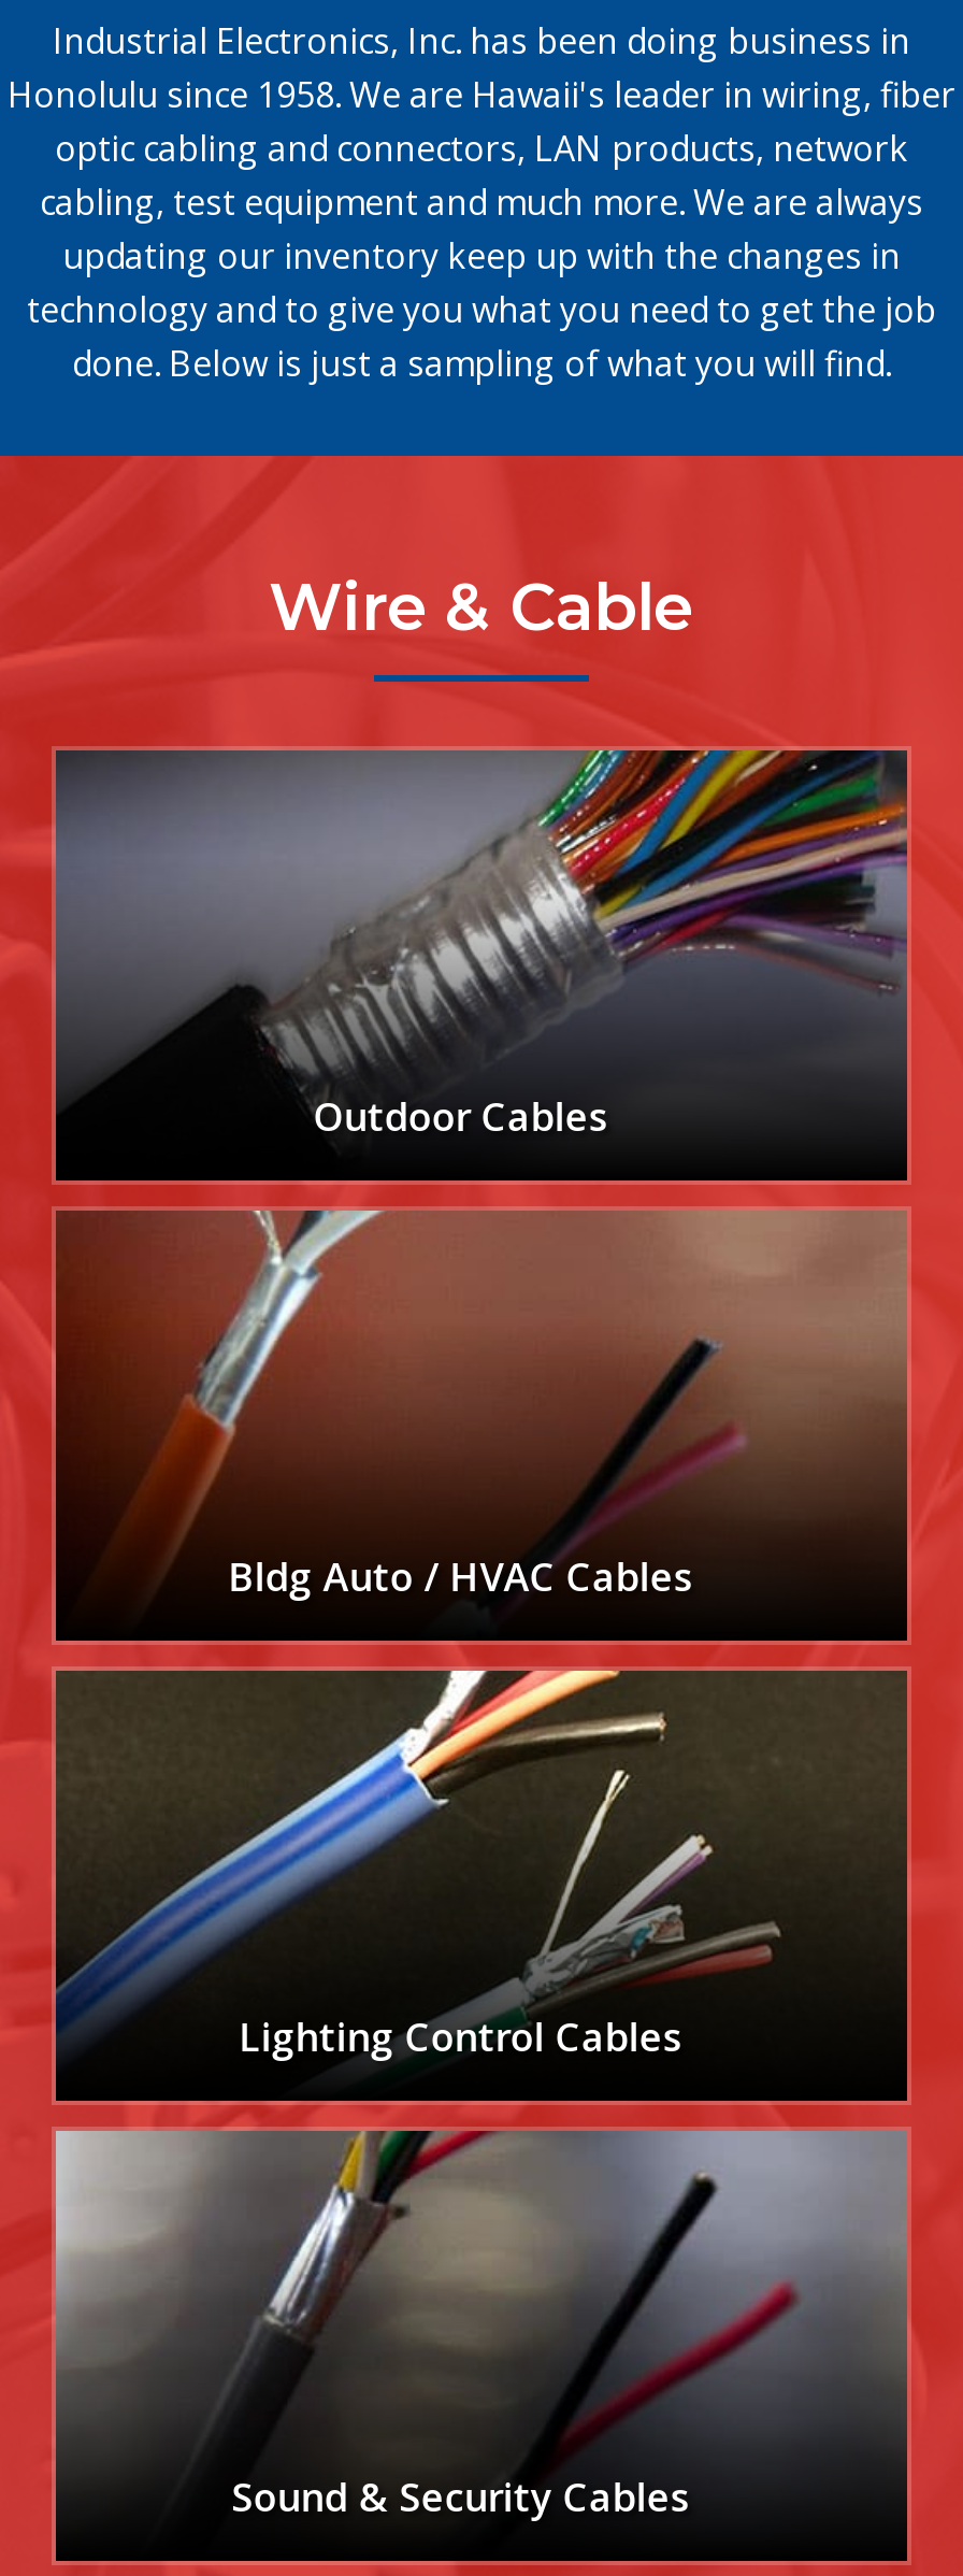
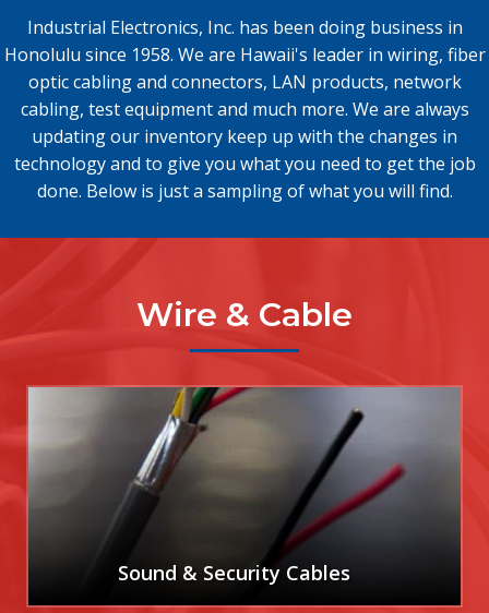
- [image]
- Outdoor Cables

- [image]
- Bldg Auto / HVAC Cables

- [image]
- Lighting Control Cables
